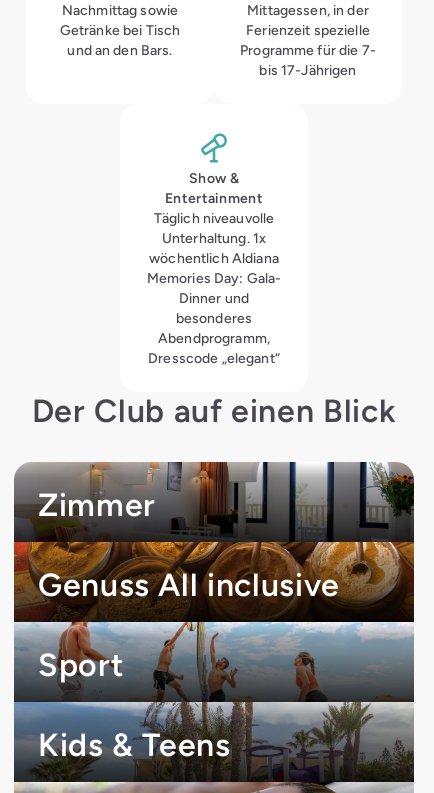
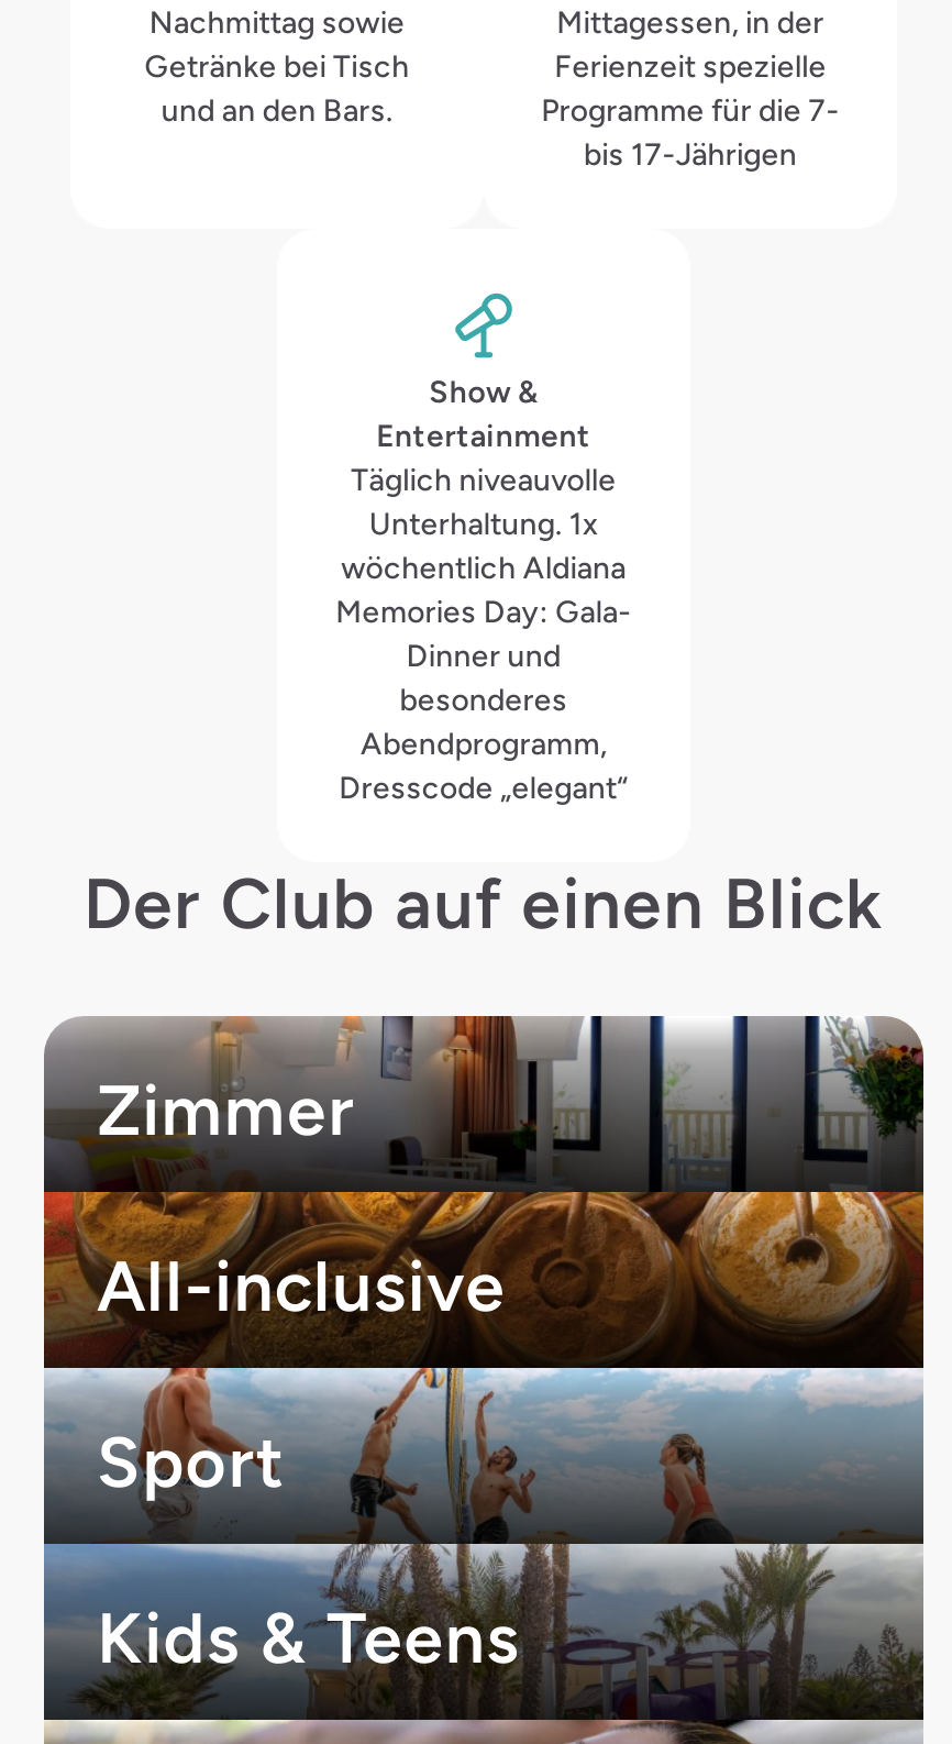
- Genuss All inclusive
+ All-inclusive
